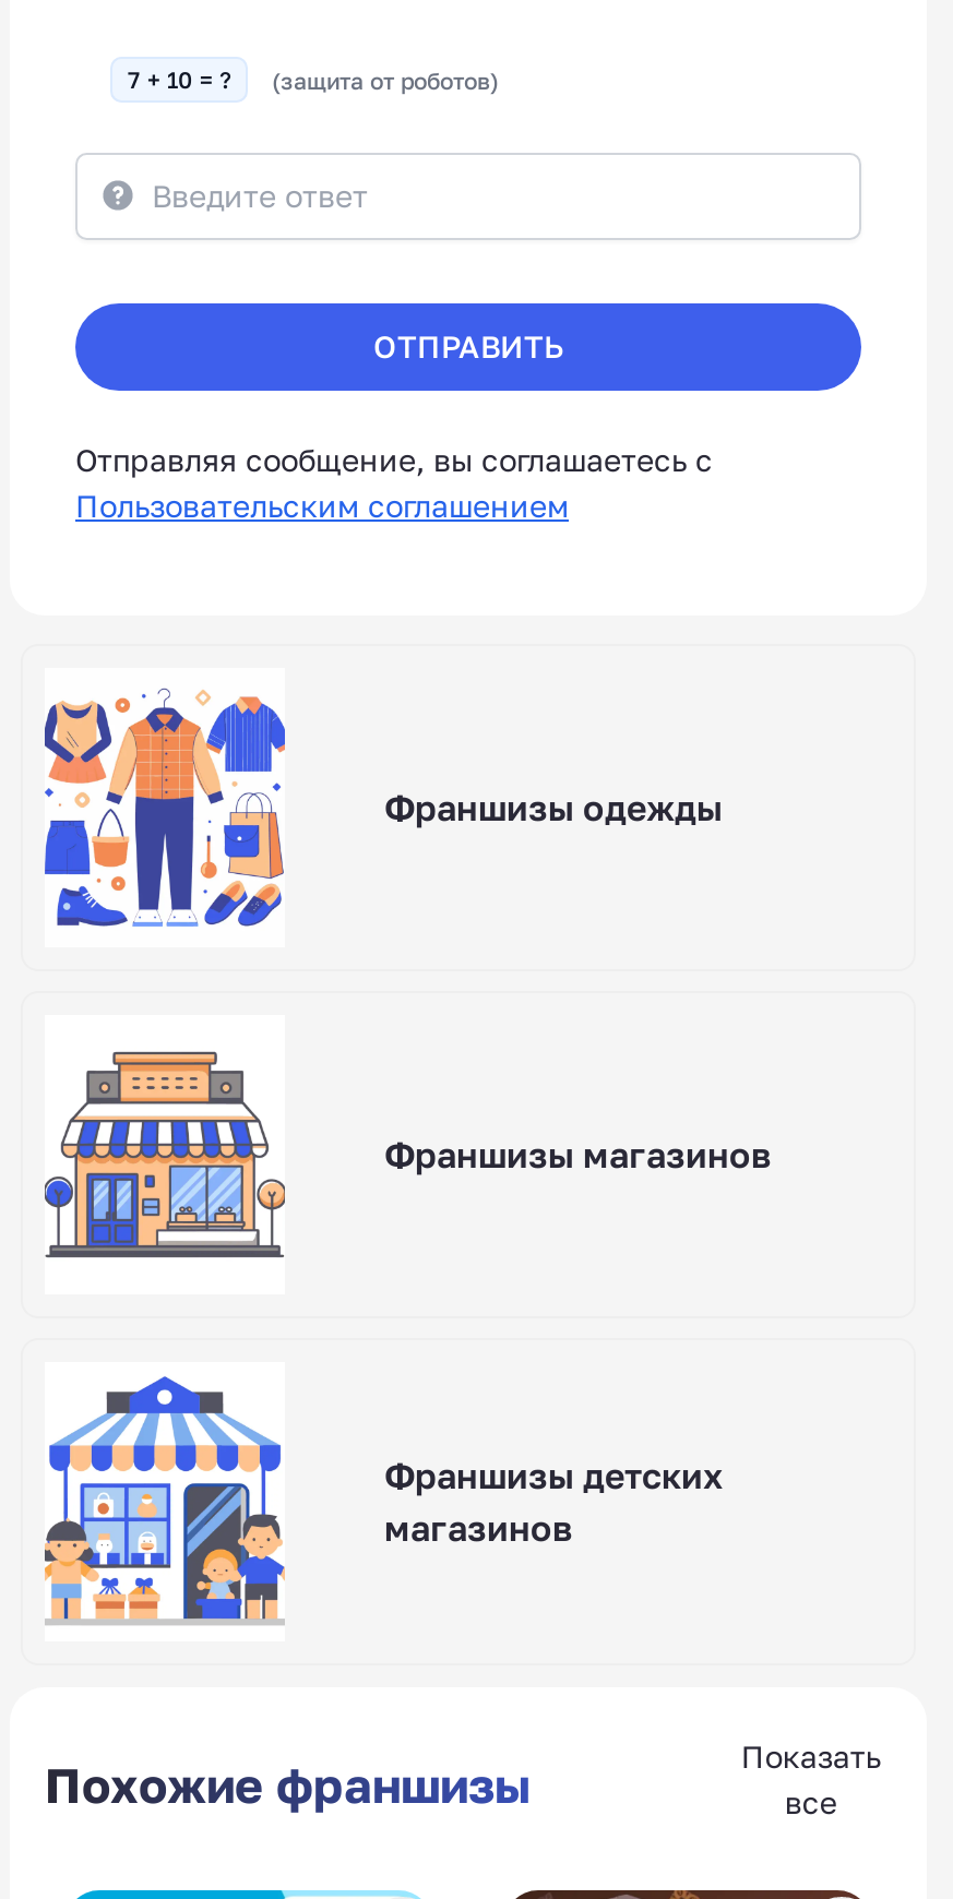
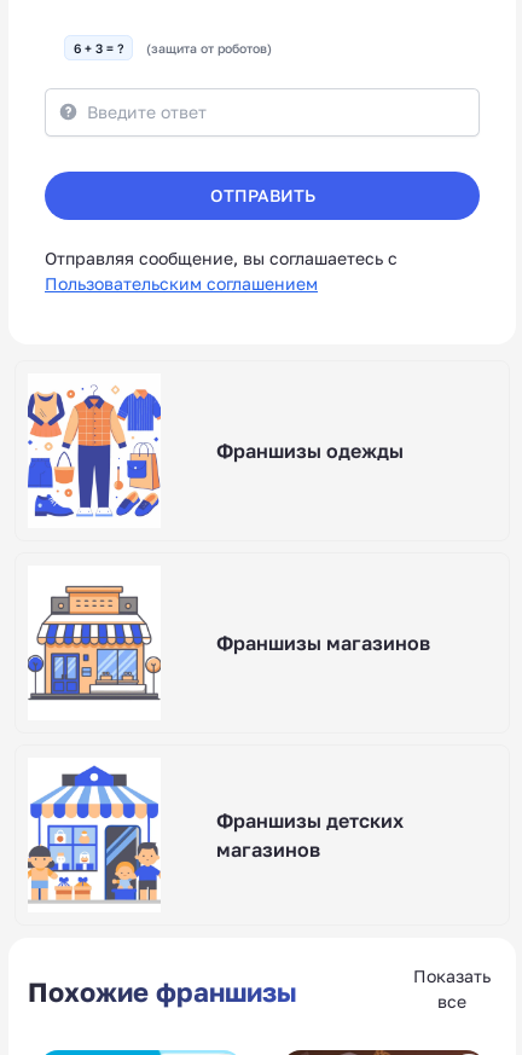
- 7 + 10 = ? (защита от роботов)
+ 6 + 3 = ? (защита от роботов)
